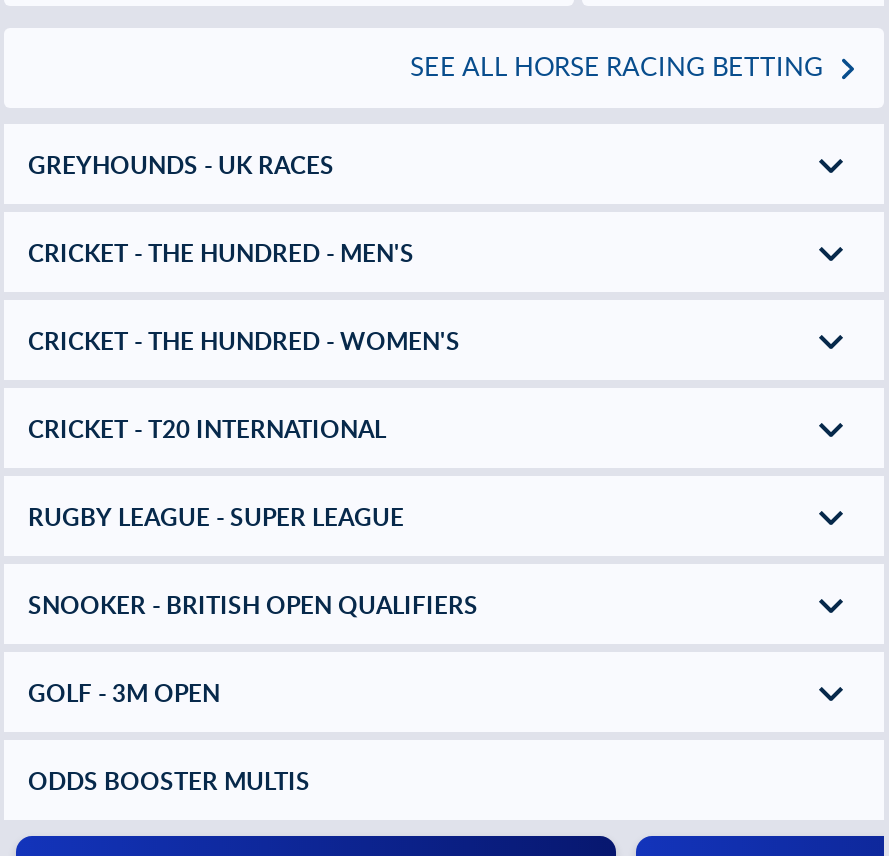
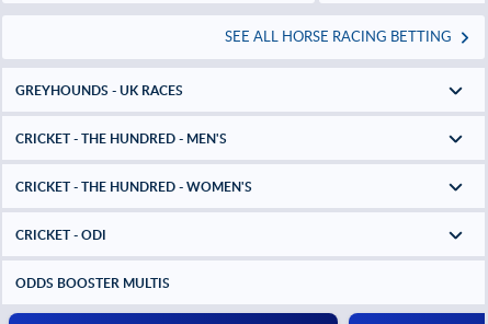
- CRICKET - T20 INTERNATIONAL
- RUGBY LEAGUE - SUPER LEAGUE
- SNOOKER - BRITISH OPEN QUALIFIERS
- GOLF - 3M OPEN
+ CRICKET - ODI
